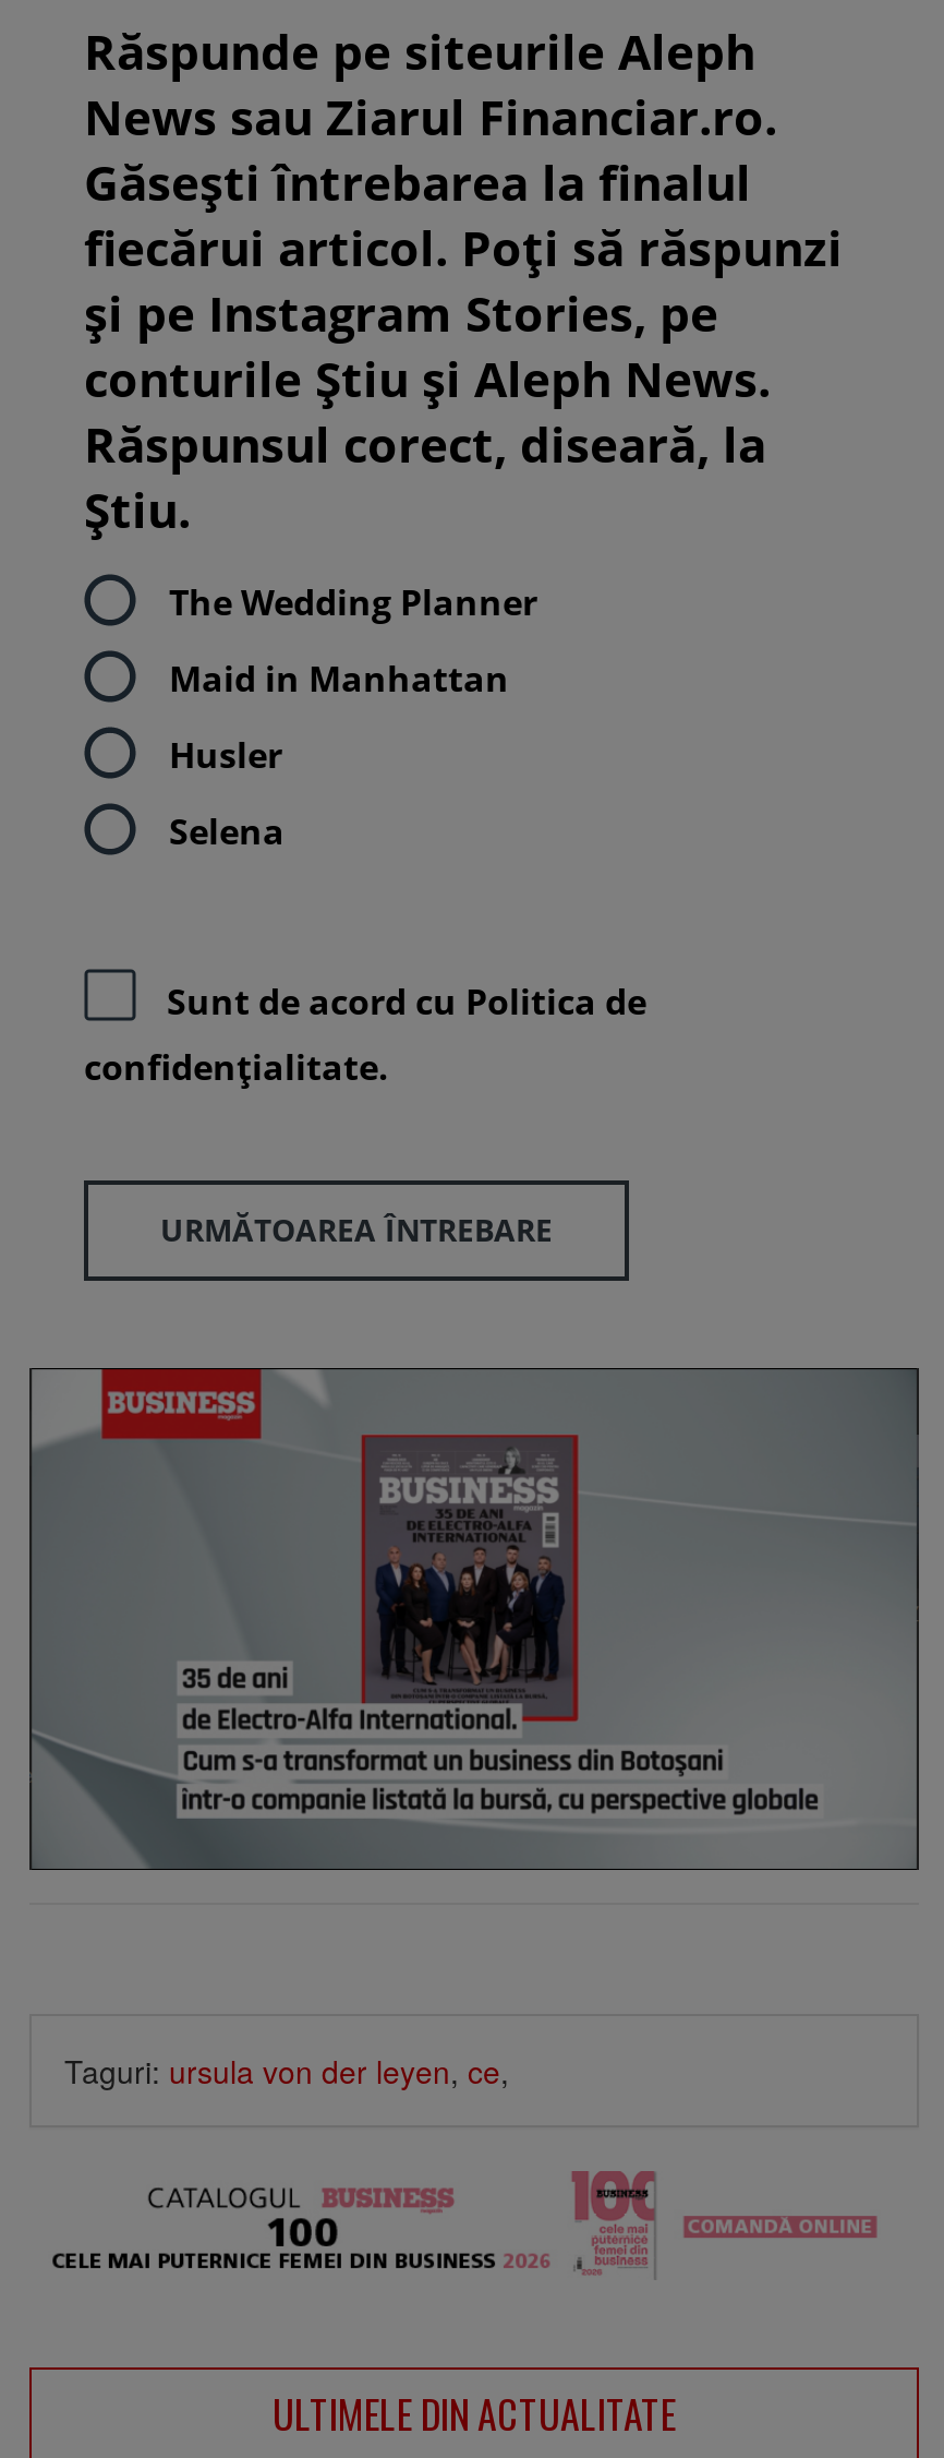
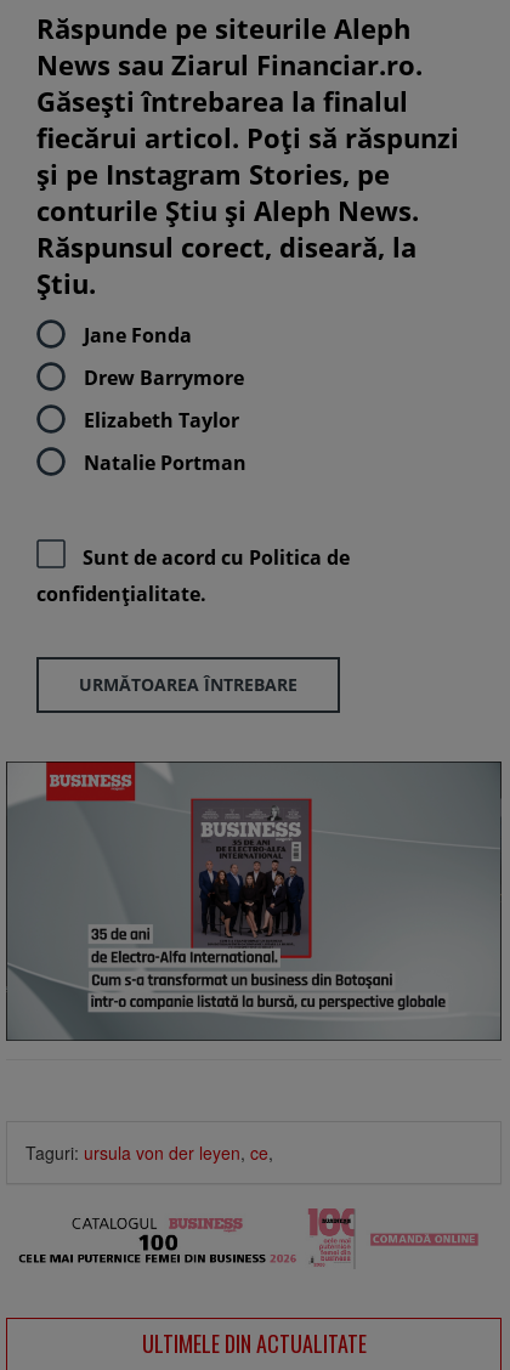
- The Wedding Planner
+ Jane Fonda

- Maid in Manhattan
+ Drew Barrymore

- Husler
+ Elizabeth Taylor

- Selena
+ Natalie Portman
